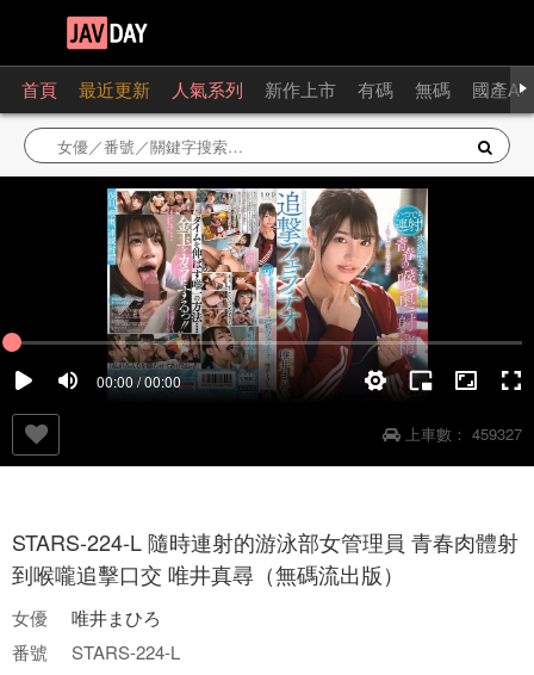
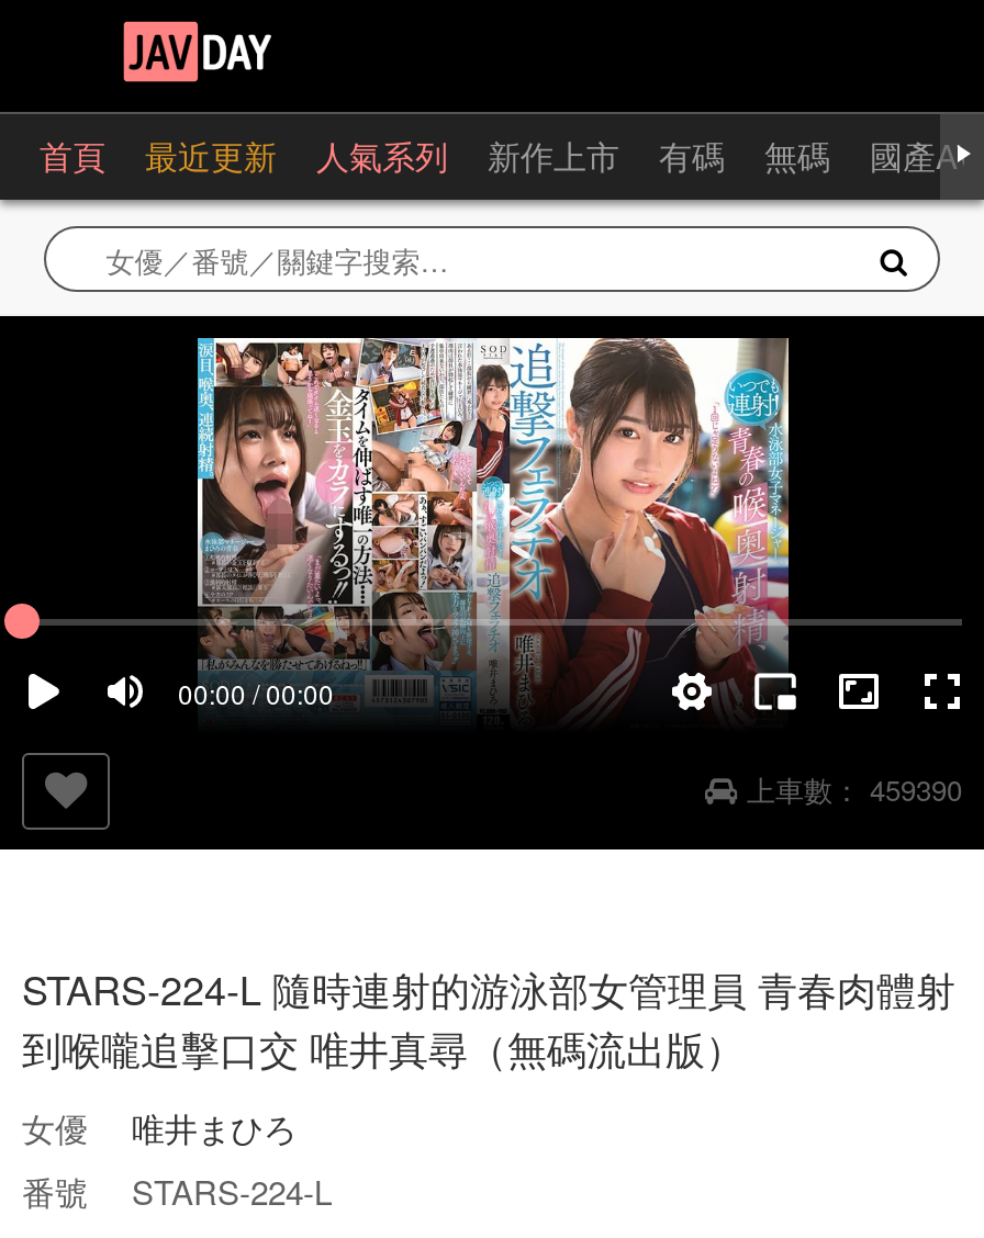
- 上車數： 459327
+ 上車數： 459390
